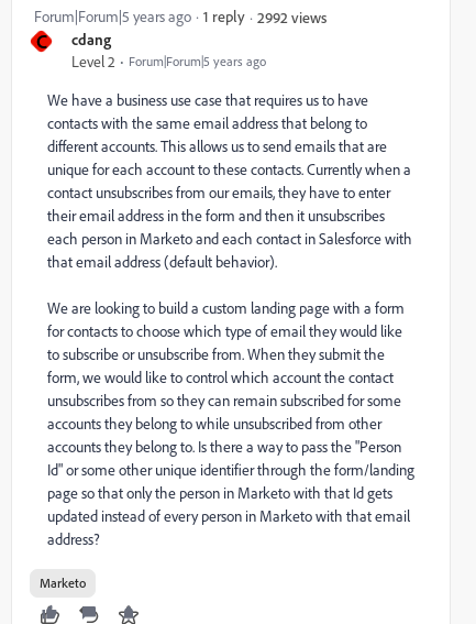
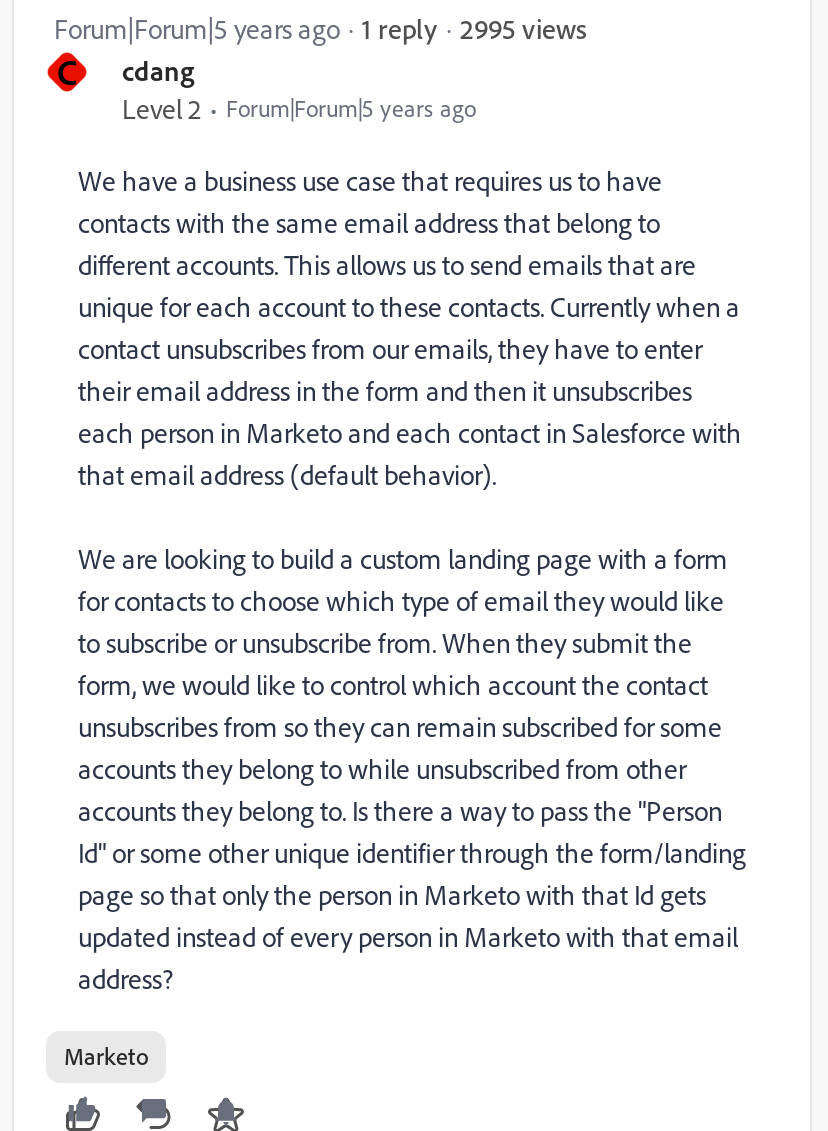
- 2992 views
+ 2995 views
